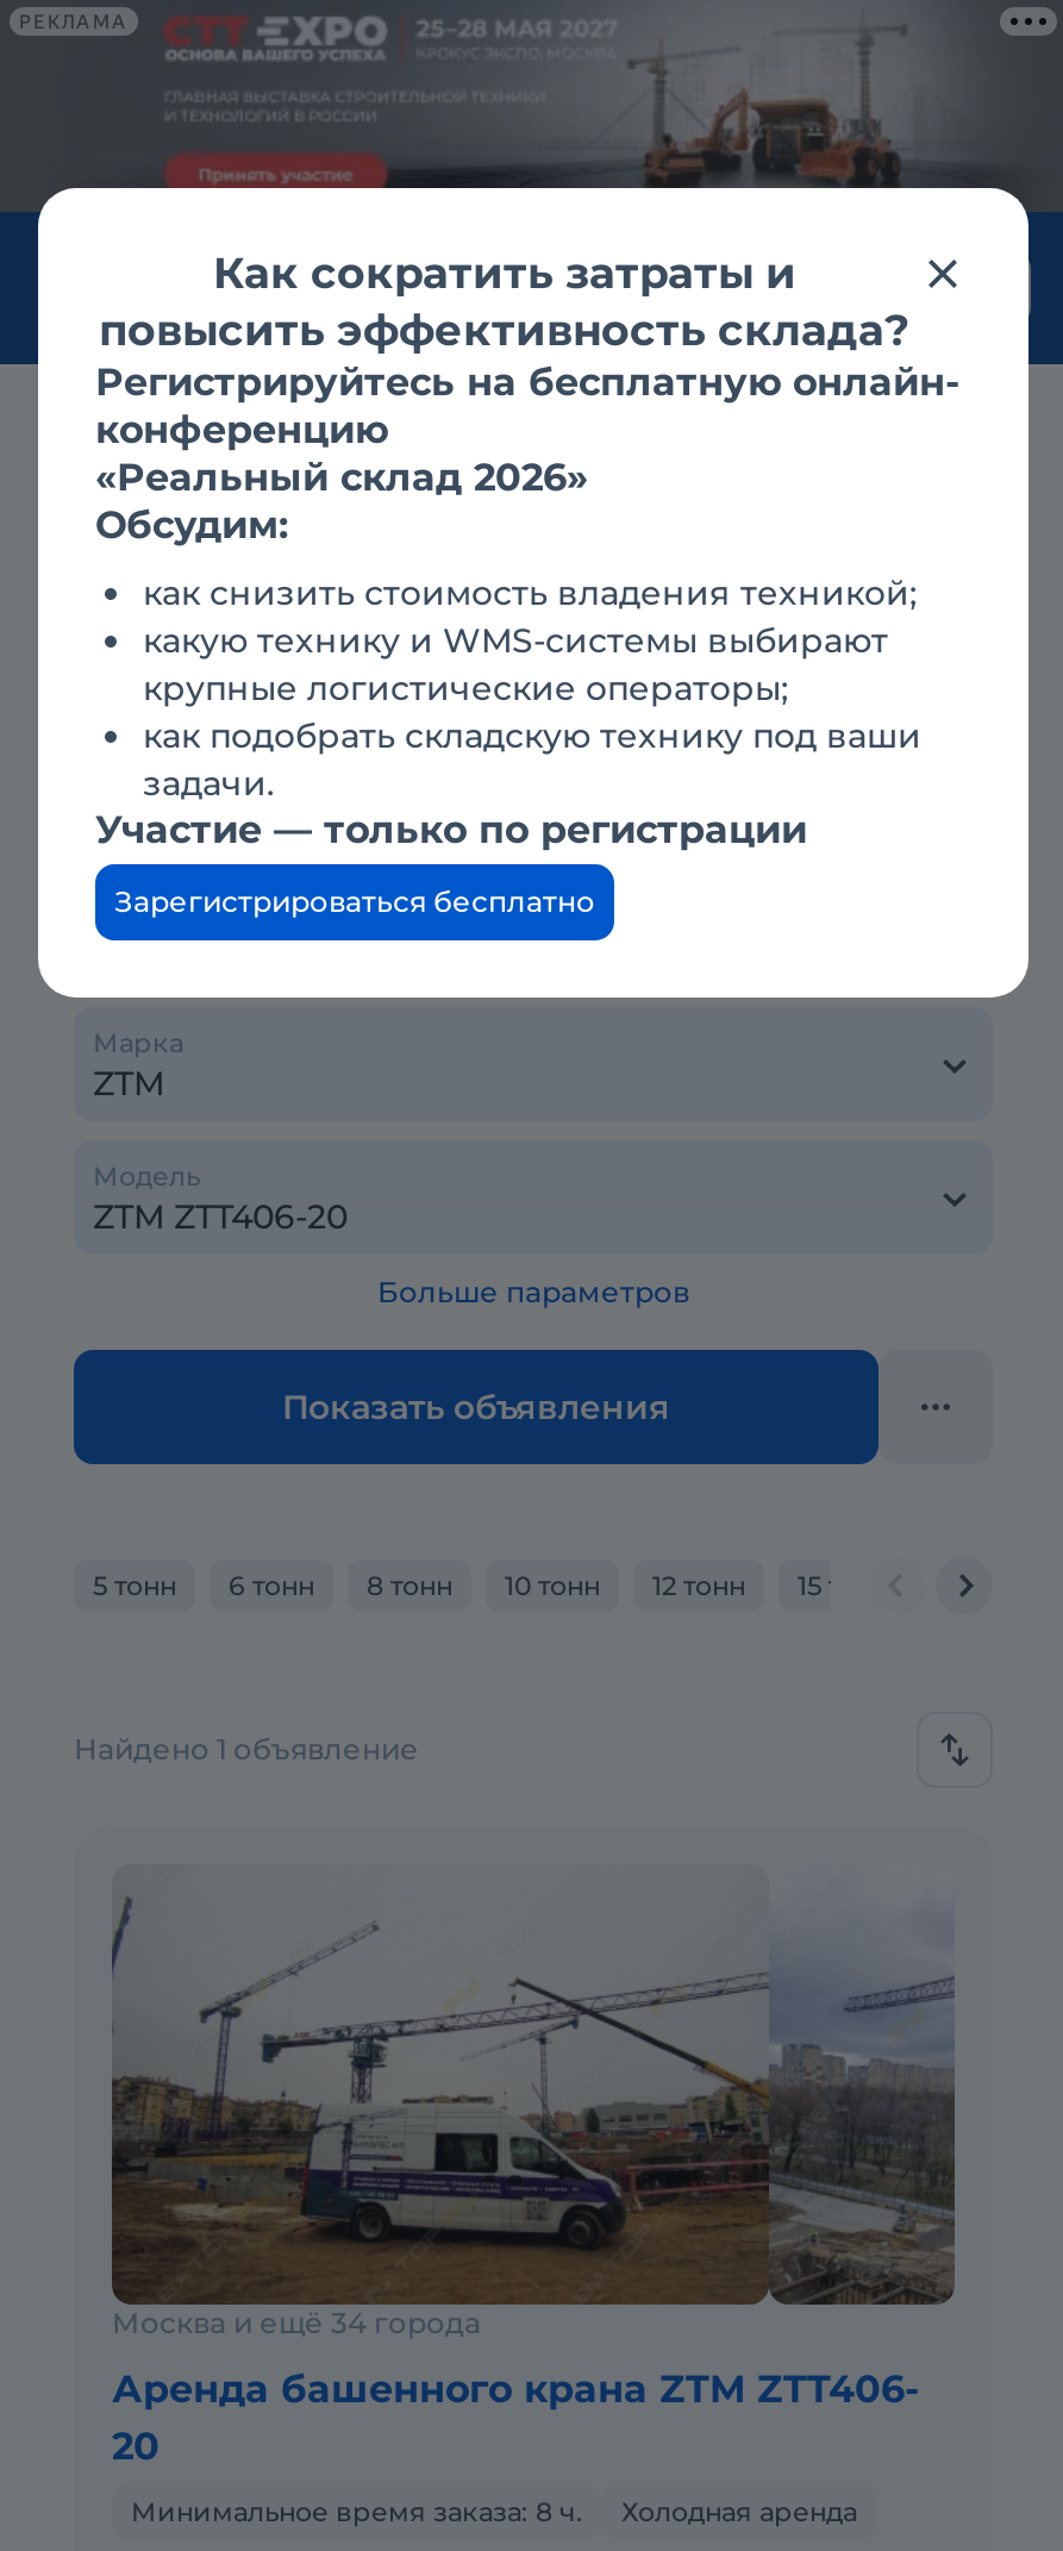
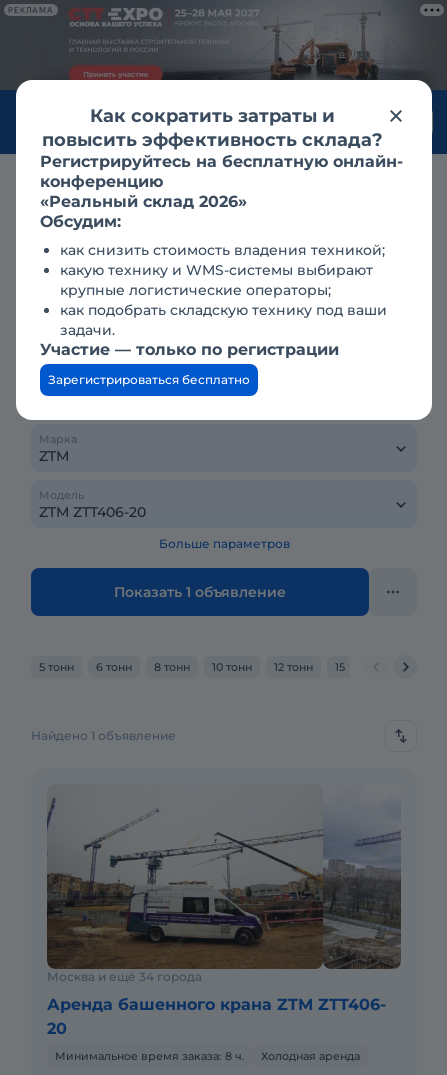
- Показать объявления
+ Показать 1 объявление
